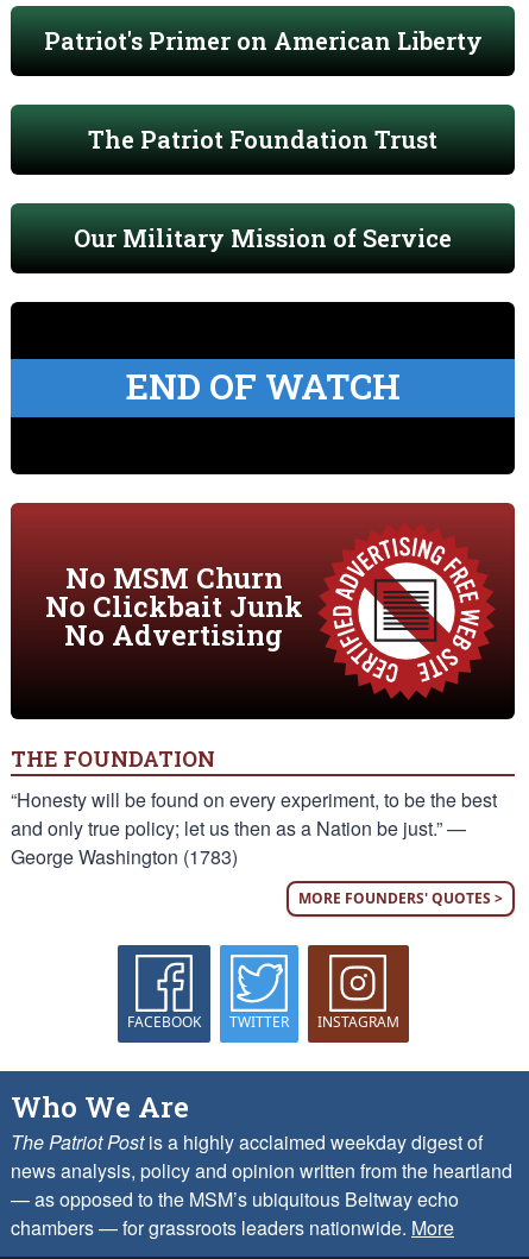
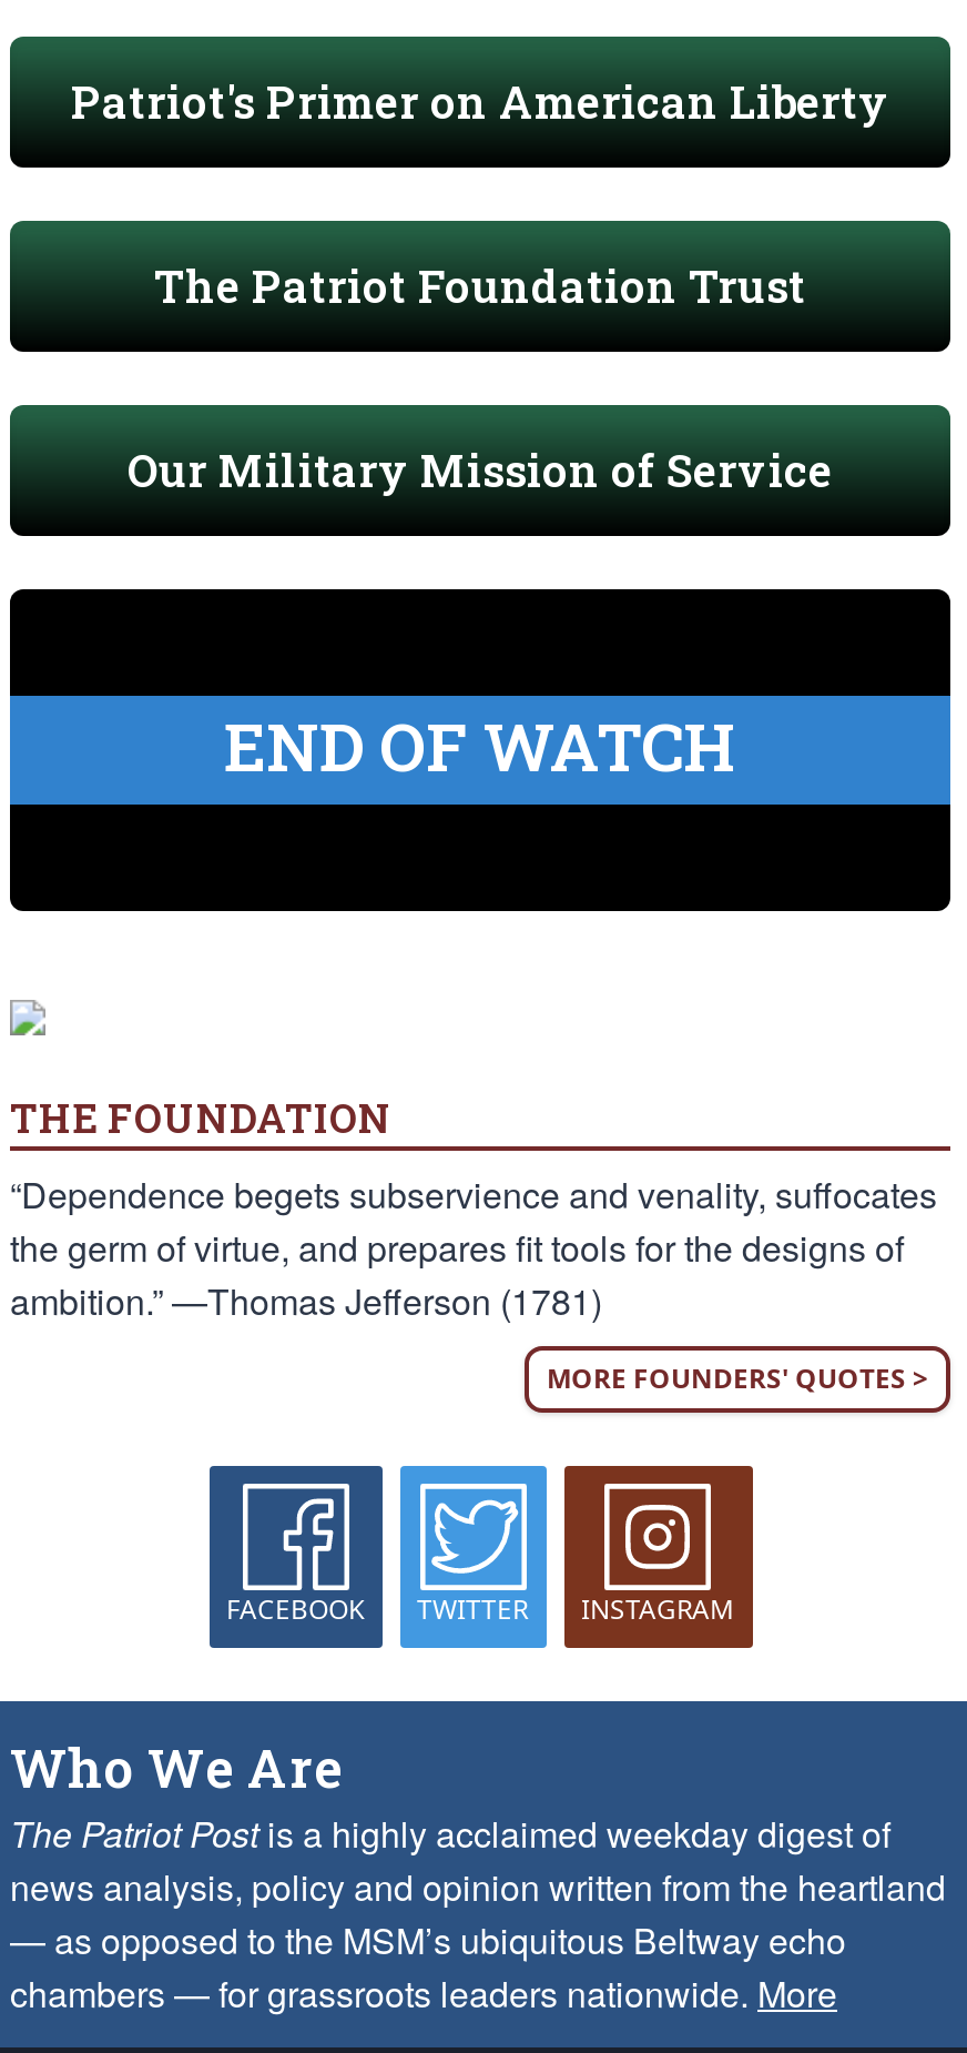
- [image]
- No MSM Churn
- No Clickbait Junk
- No Advertising

- “Honesty will be found on every experiment, to be the best
- and only true policy; let us then as a Nation be just.” —
- George Washington (1783)
+ “Dependence begets subservience and venality, suffocates
+ the germ of virtue, and prepares fit tools for the designs of
+ ambition.” —Thomas Jefferson (1781)
